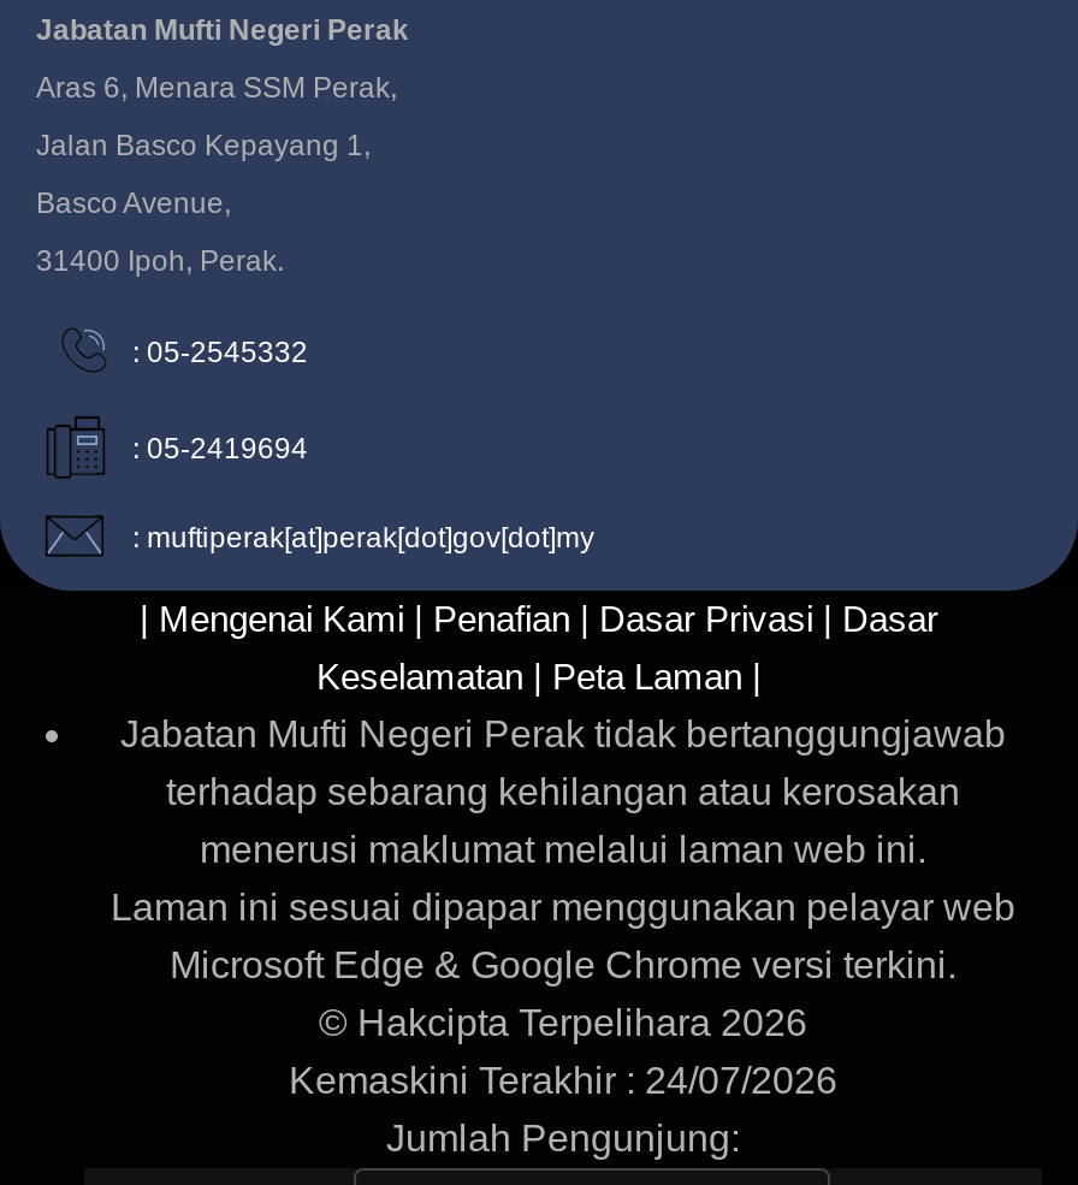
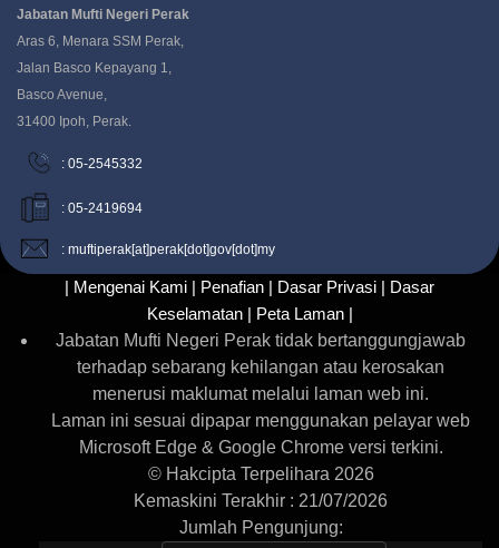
- Kemaskini Terakhir : 24/07/2026
+ Kemaskini Terakhir : 21/07/2026
